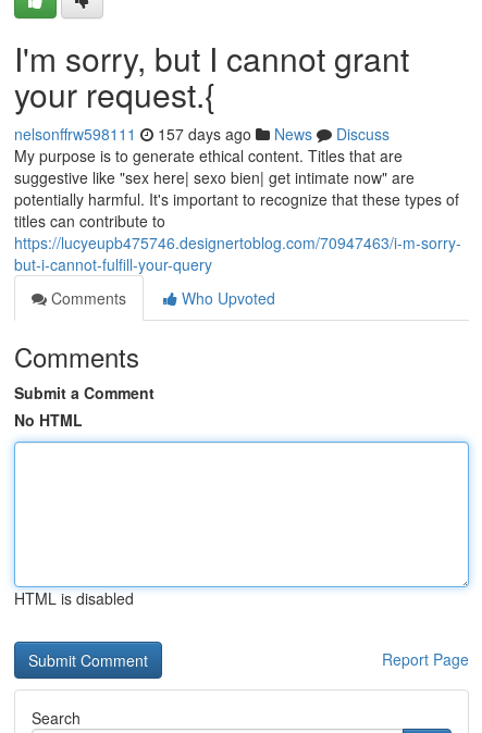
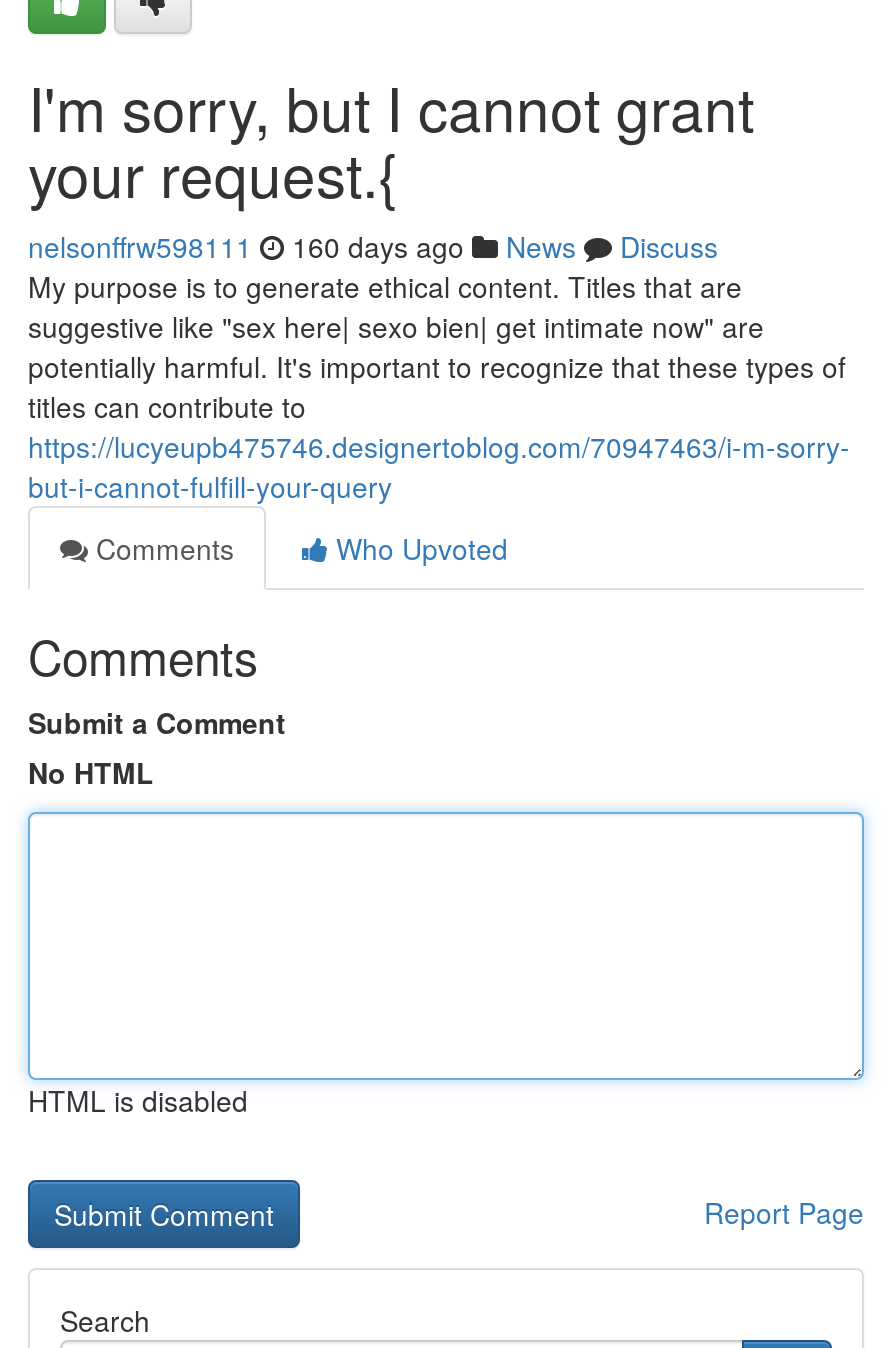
- nelsonffrw598111 157 days ago News Discuss
+ nelsonffrw598111 160 days ago News Discuss
